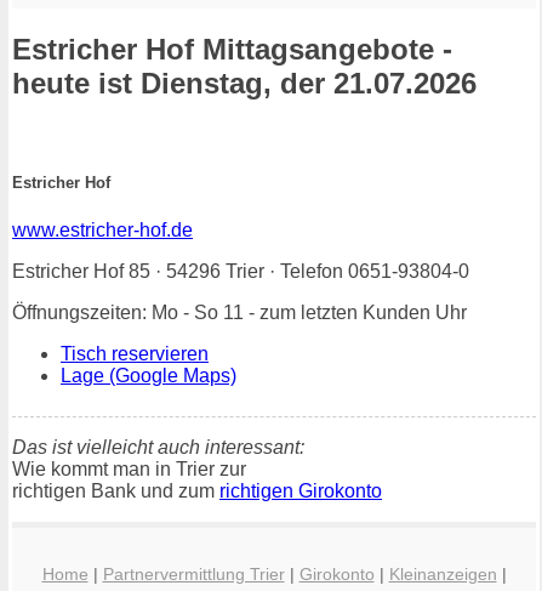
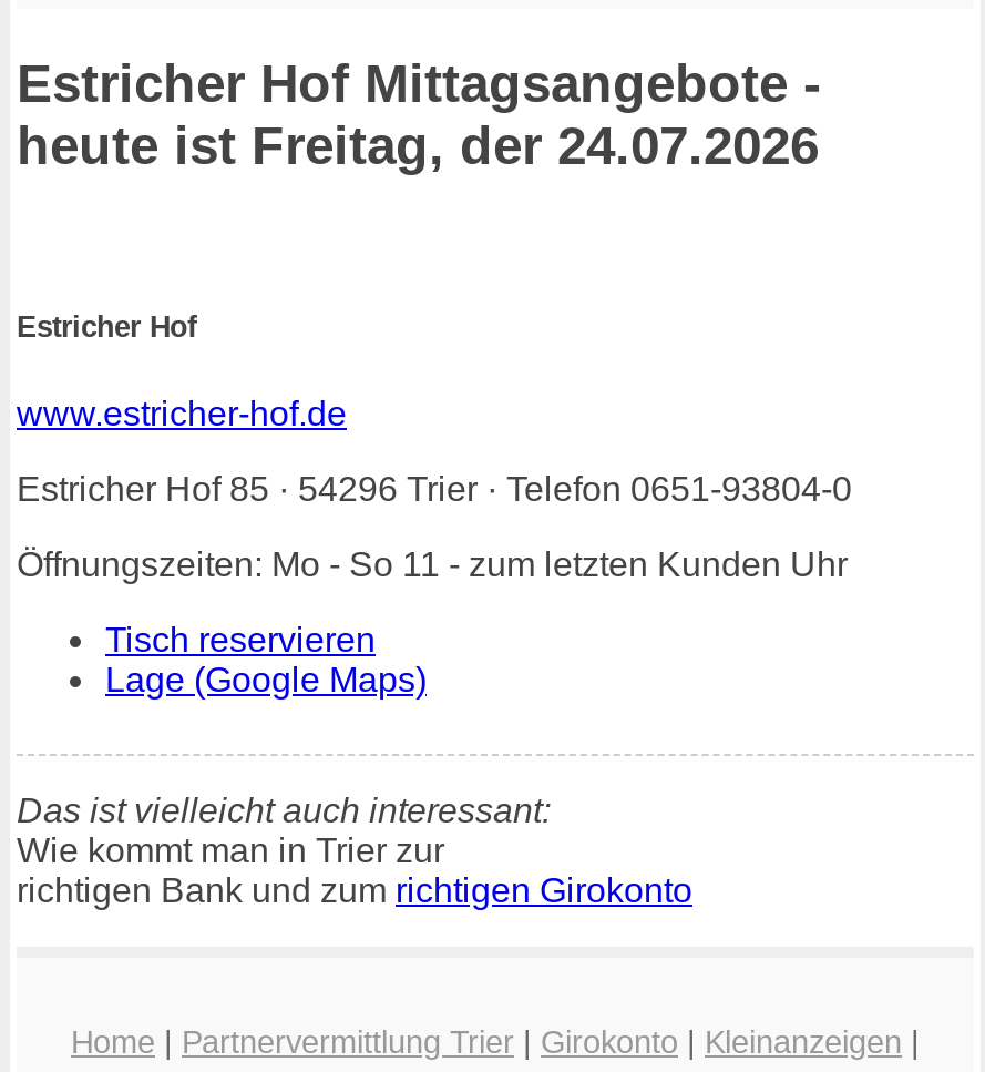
- heute ist Dienstag, der 21.07.2026
+ heute ist Freitag, der 24.07.2026
